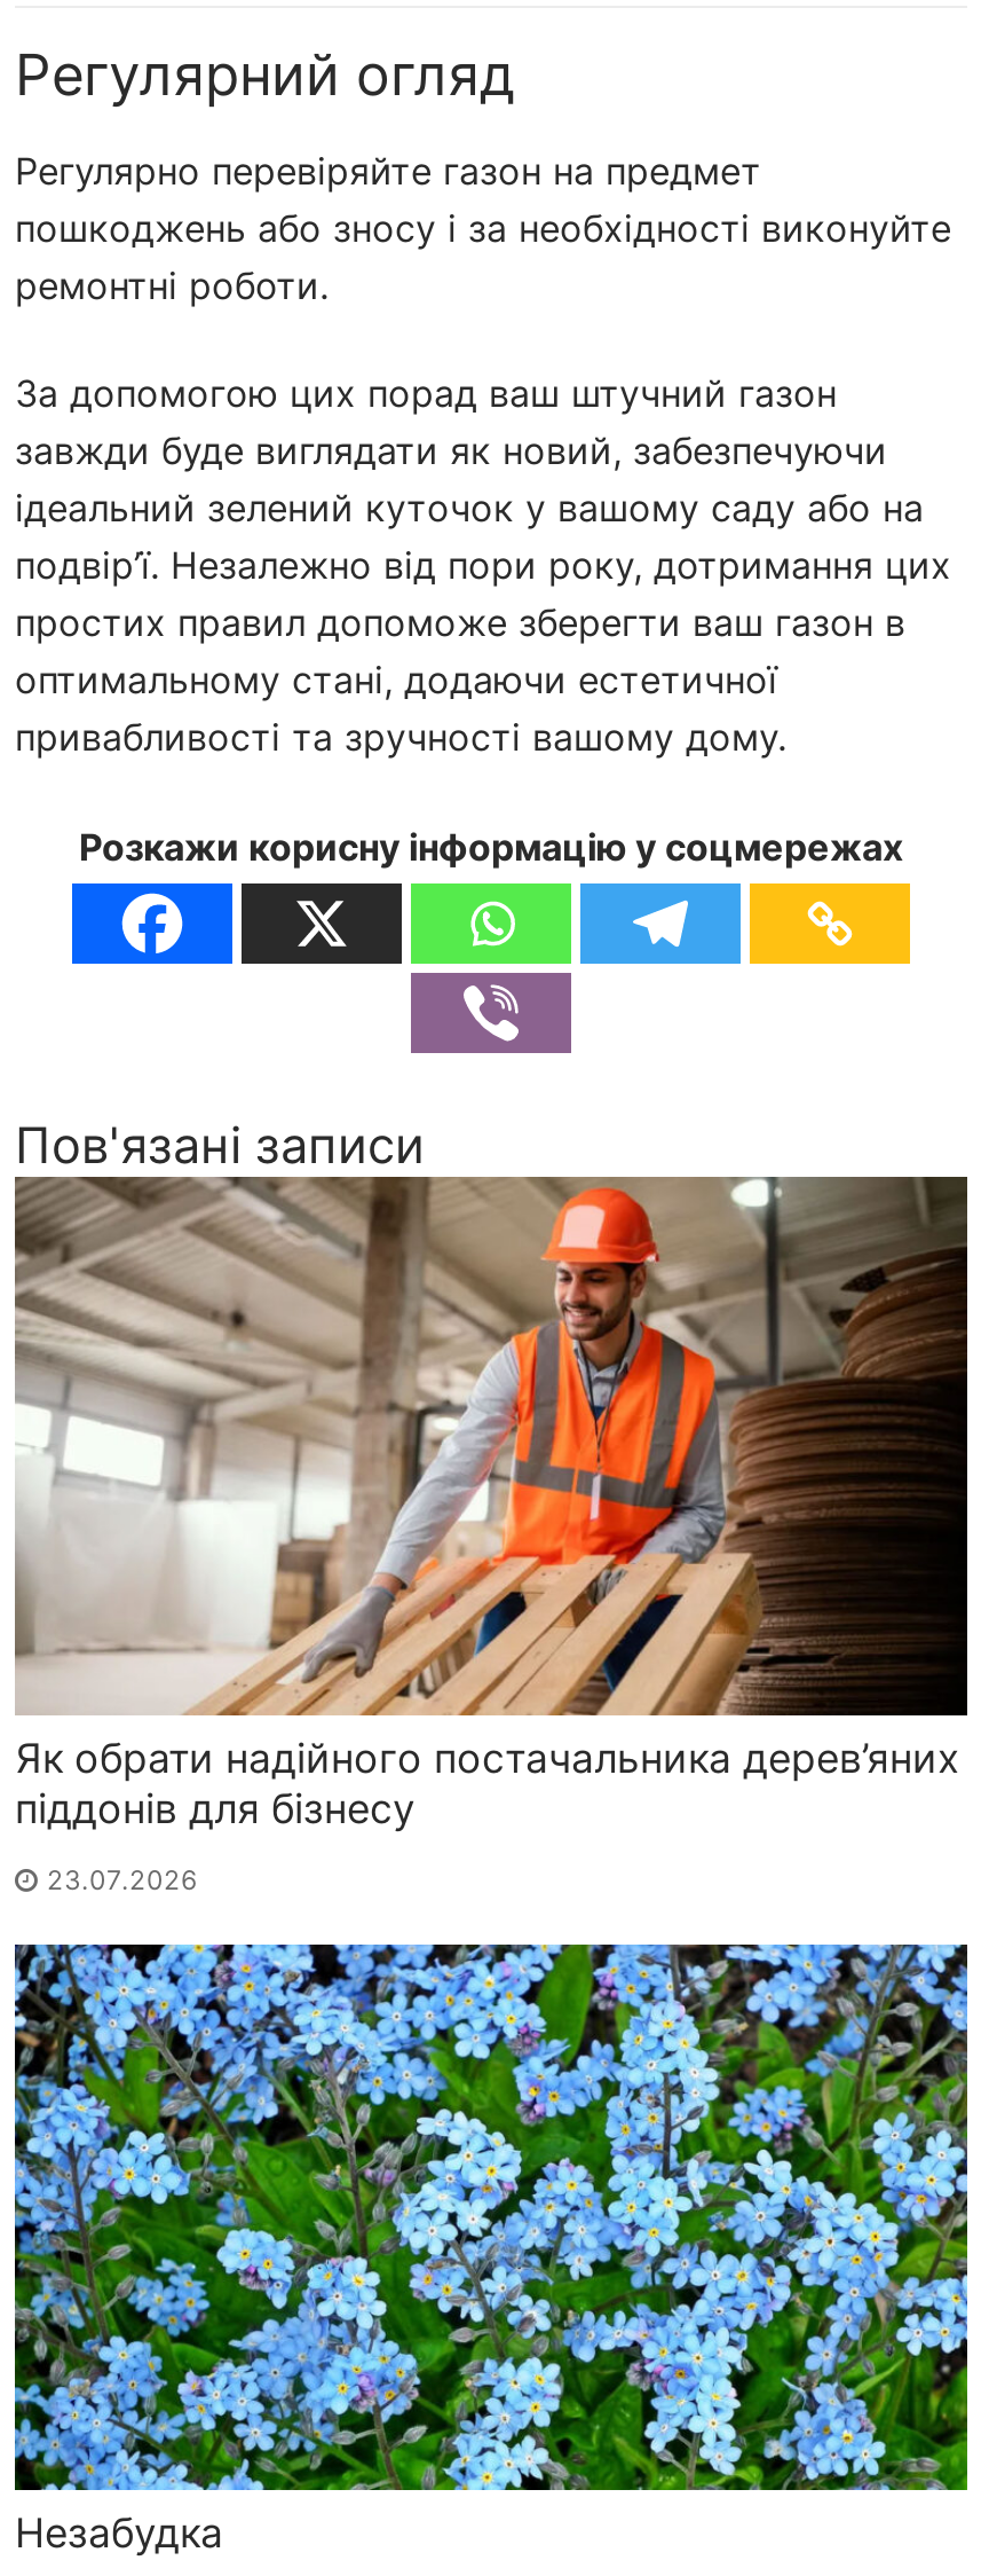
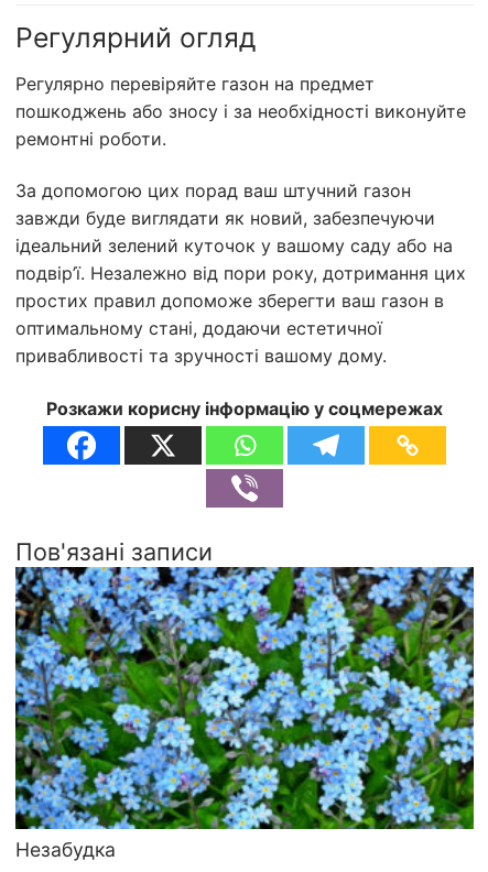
- [image]
- Як обрати надійного постачальника дерев’яних
- піддонів для бізнесу
- 23.07.2026
